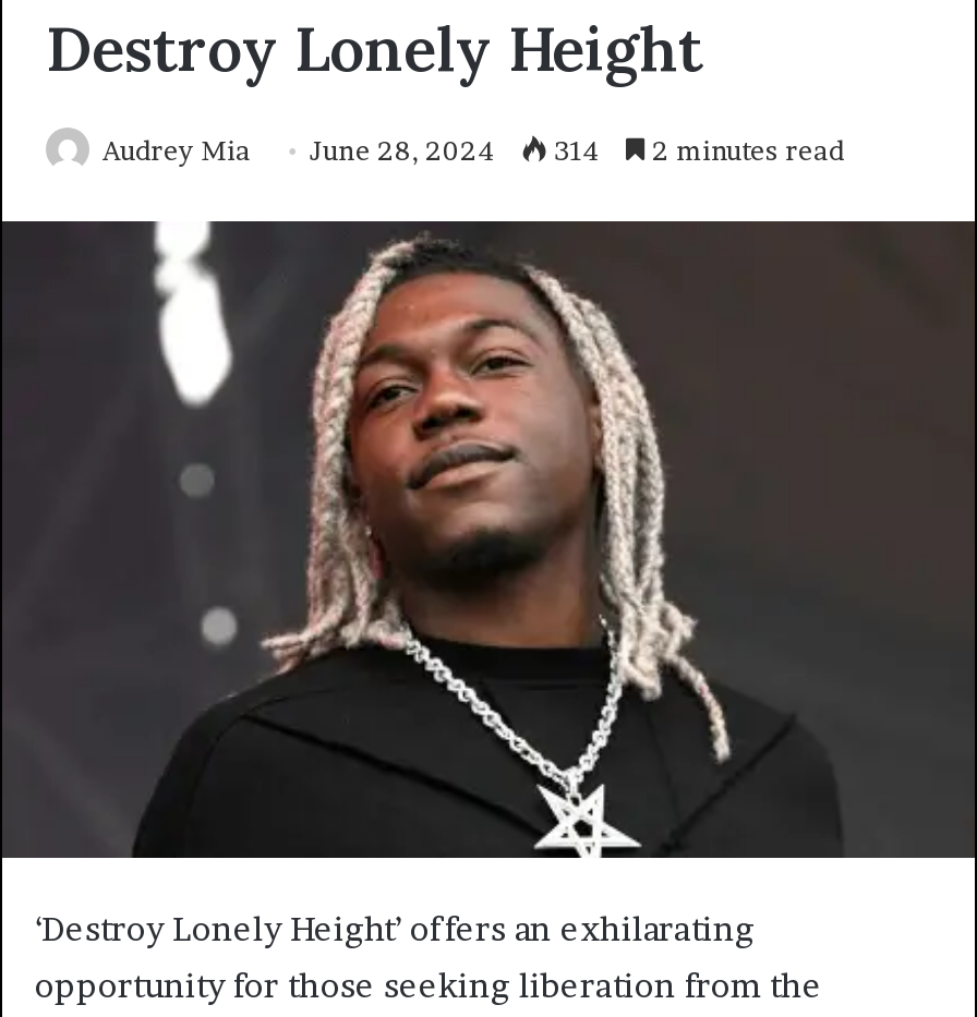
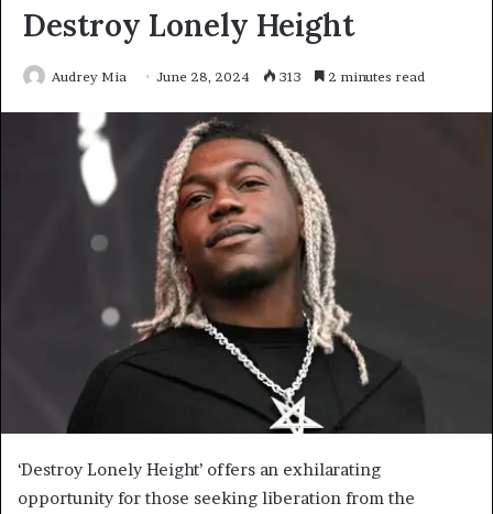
- Audrey Mia June 28, 2024 314 2 minutes read
+ Audrey Mia June 28, 2024 313 2 minutes read
